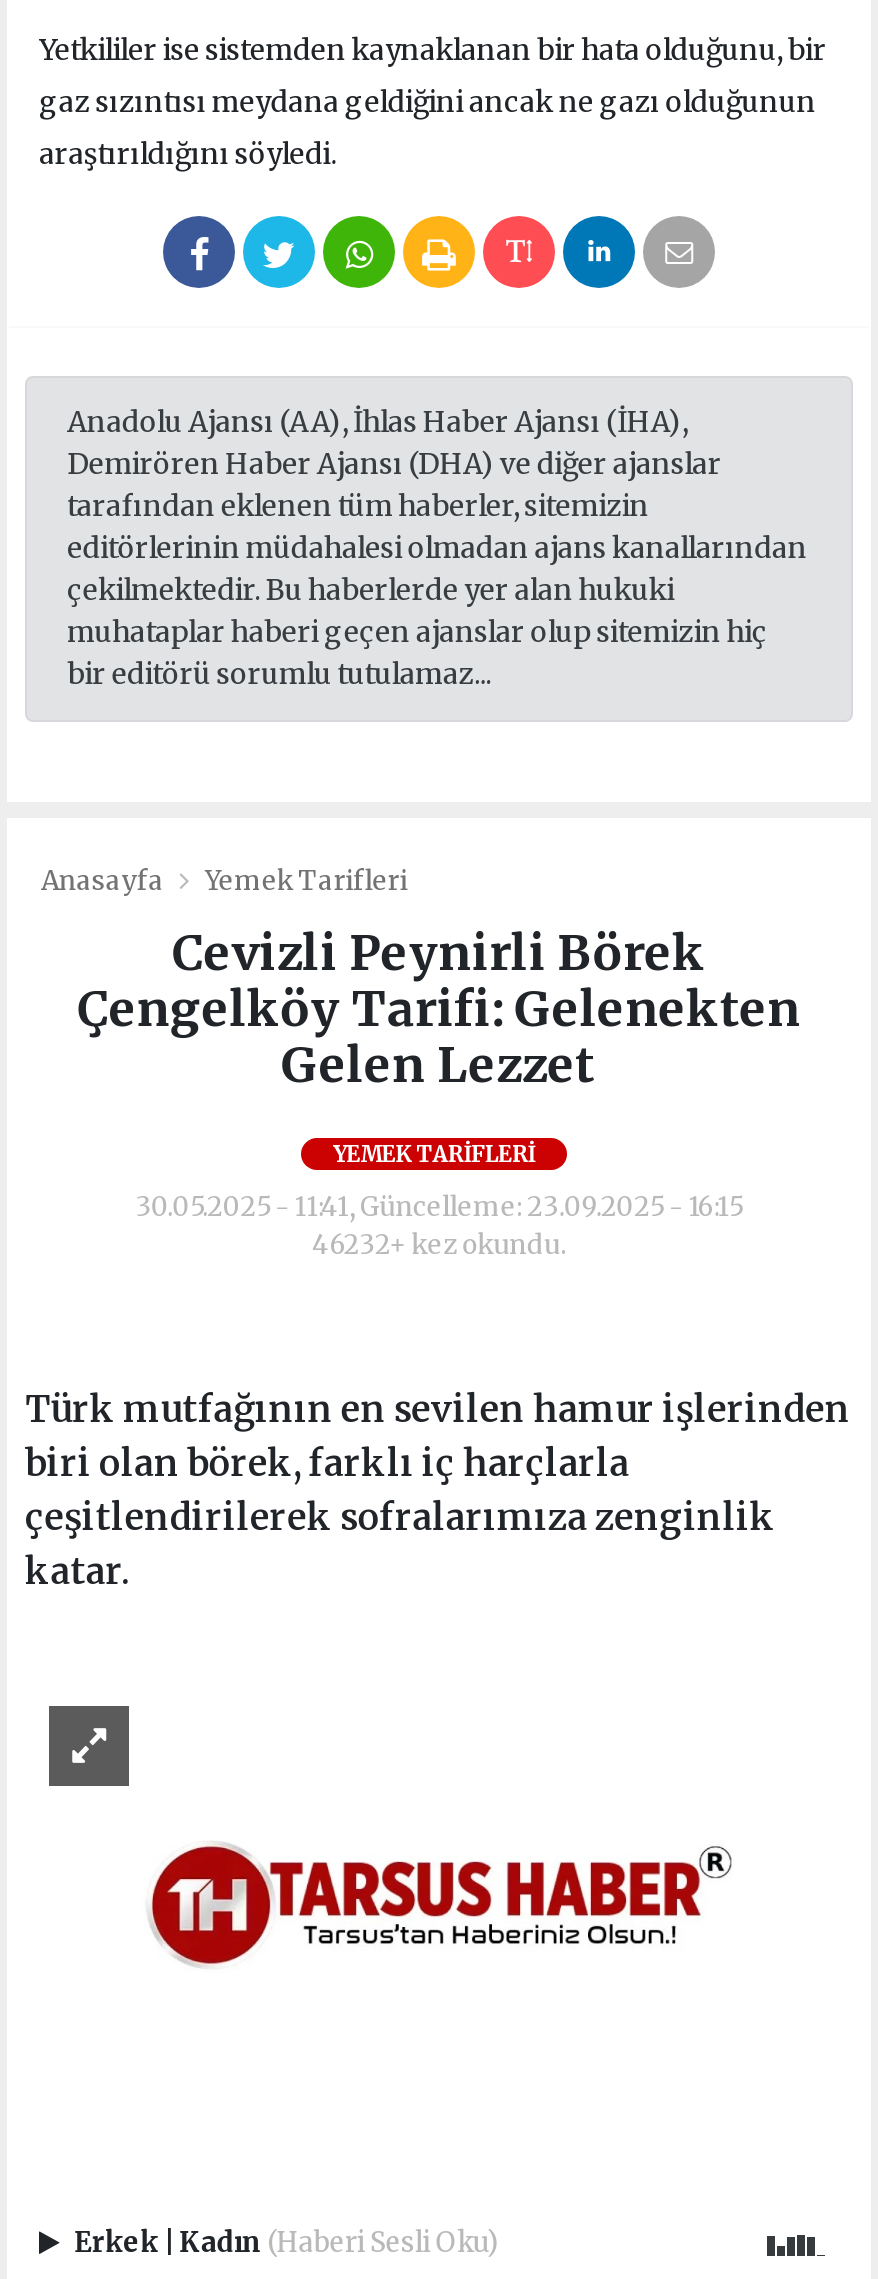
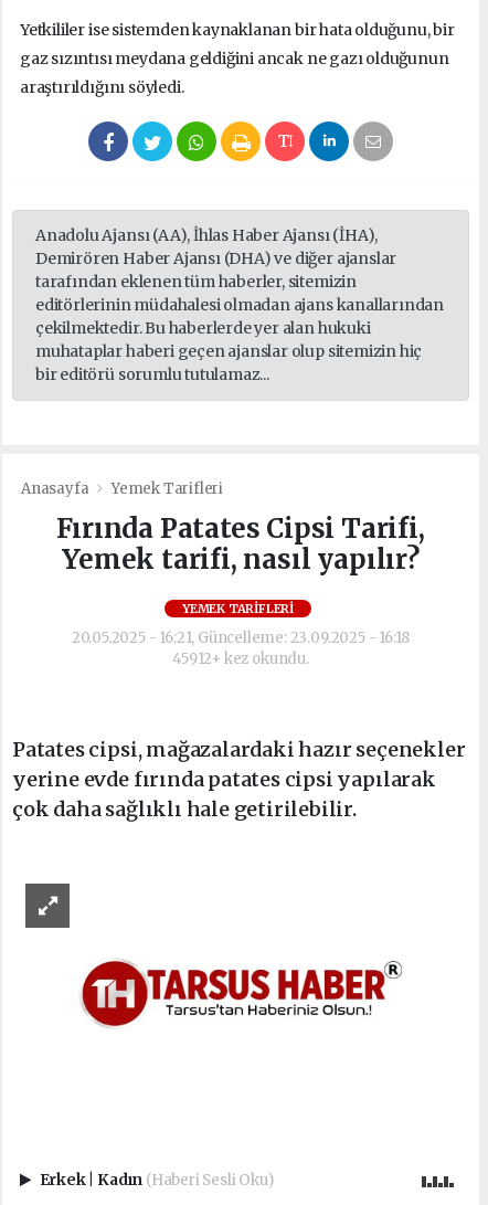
- Cevizli Peynirli Börek
- Çengelköy Tarifi: Gelenekten
- Gelen Lezzet
+ Fırında Patates Cipsi Tarifi,
+ Yemek tarifi, nasıl yapılır?

- 30.05.2025 - 11:41, Güncelleme: 23.09.2025 - 16:15
- 46232+ kez okundu.
+ 20.05.2025 - 16:21, Güncelleme: 23.09.2025 - 16:18
+ 45912+ kez okundu.

- Türk mutfağının en sevilen hamur işlerinden
- biri olan börek, farklı iç harçlarla
- çeşitlendirilerek sofralarımıza zenginlik
- katar.
+ Patates cipsi, mağazalardaki hazır seçenekler
+ yerine evde fırında patates cipsi yapılarak
+ çok daha sağlıklı hale getirilebilir.
